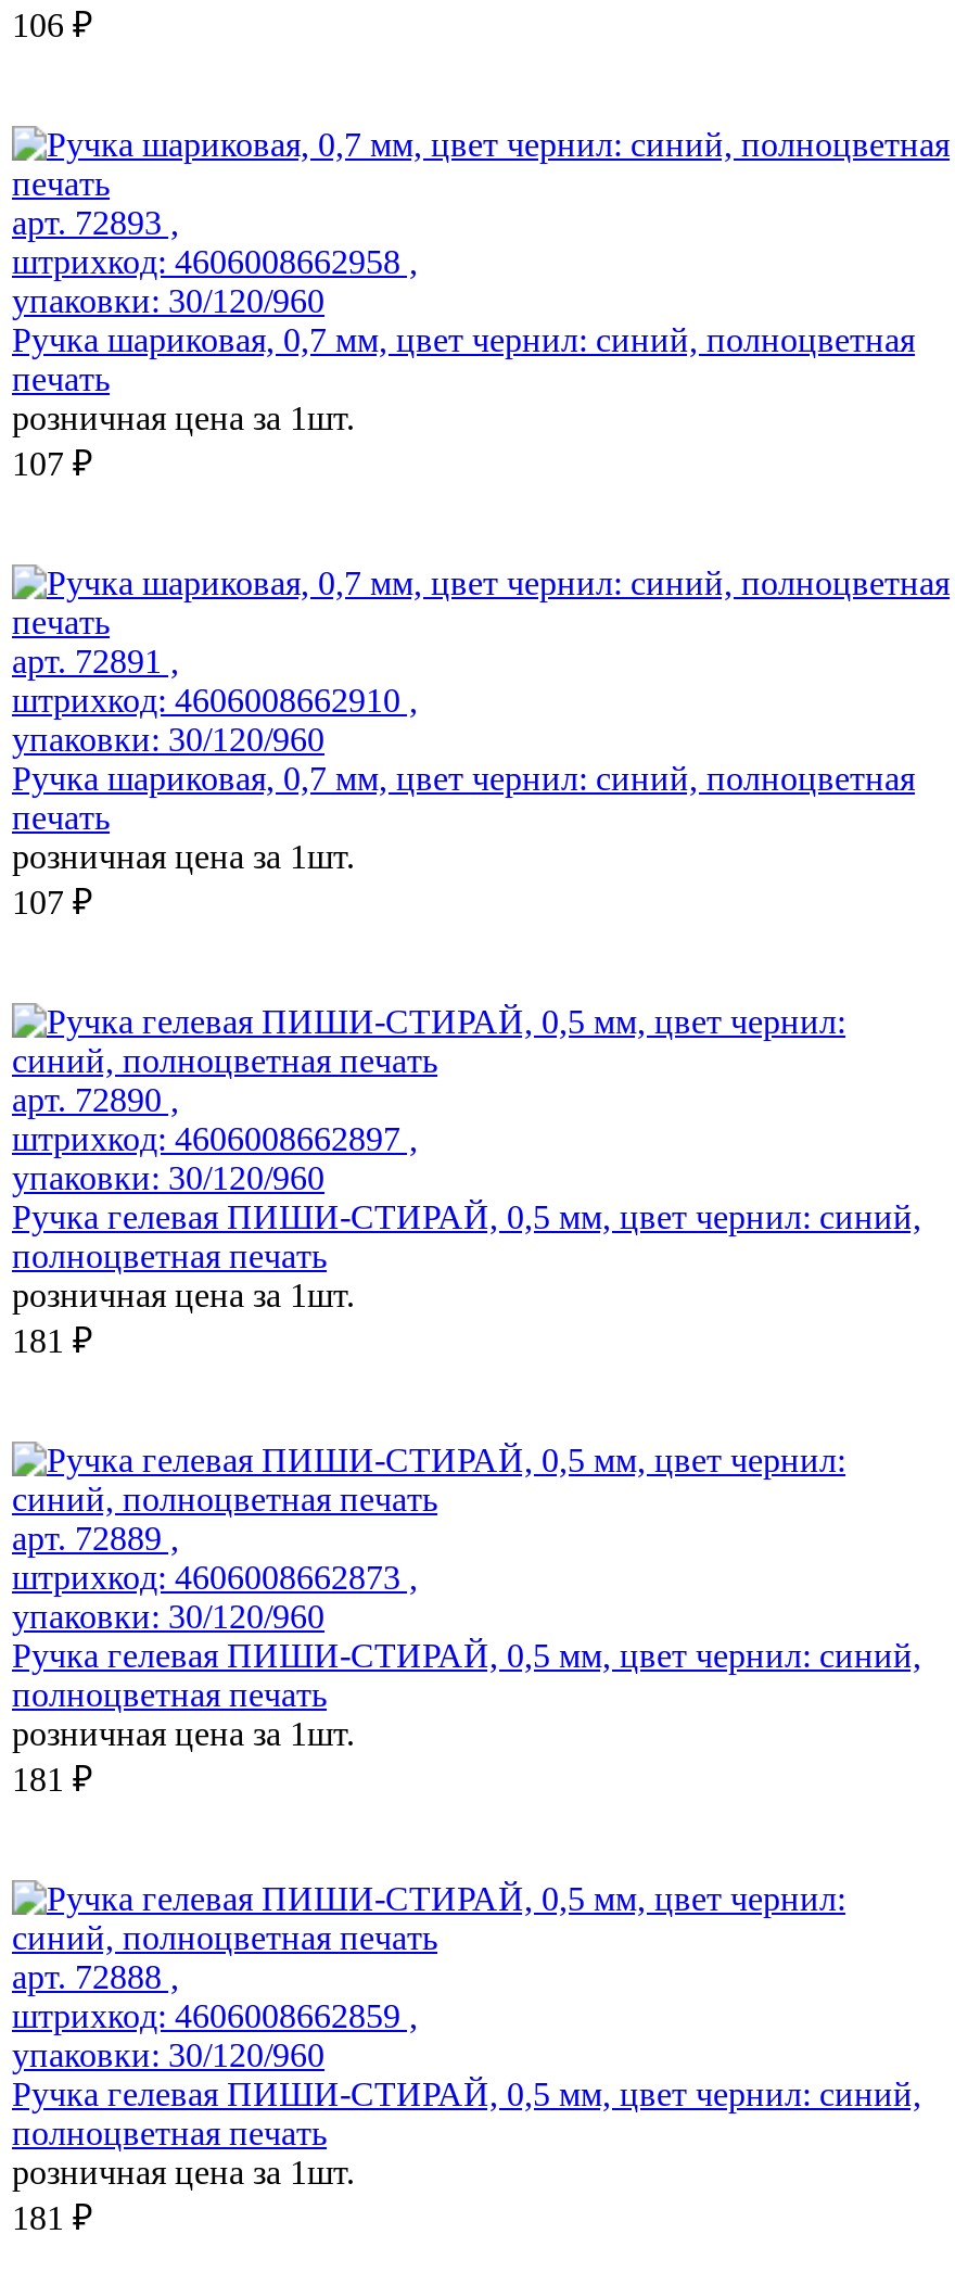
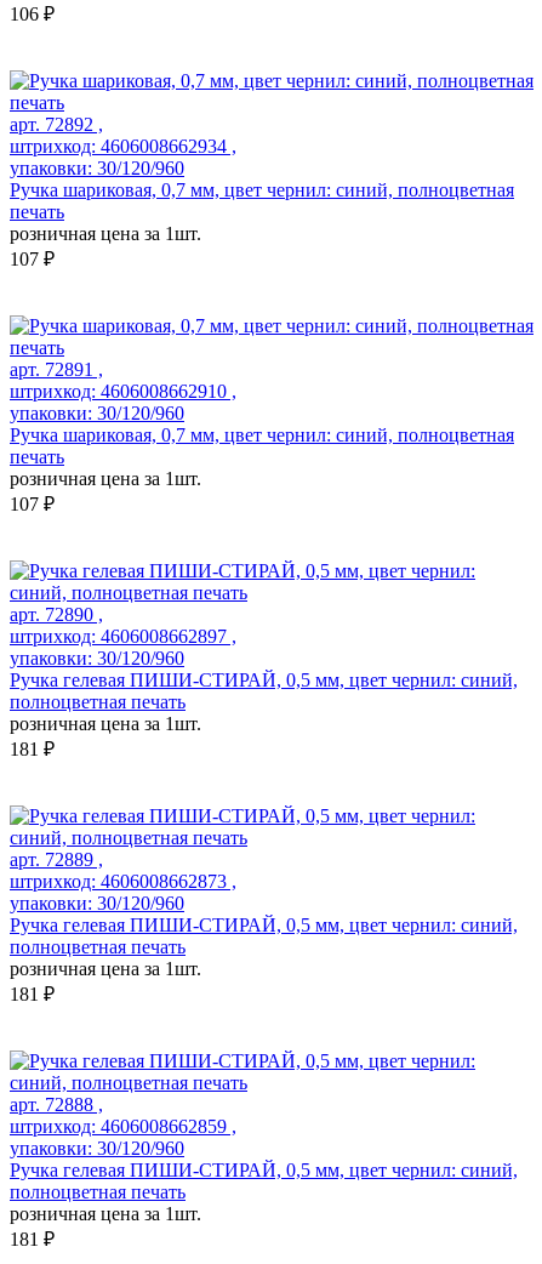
- арт. 72893 ,
+ арт. 72892 ,

- штрихкод: 4606008662958 ,
+ штрихкод: 4606008662934 ,
